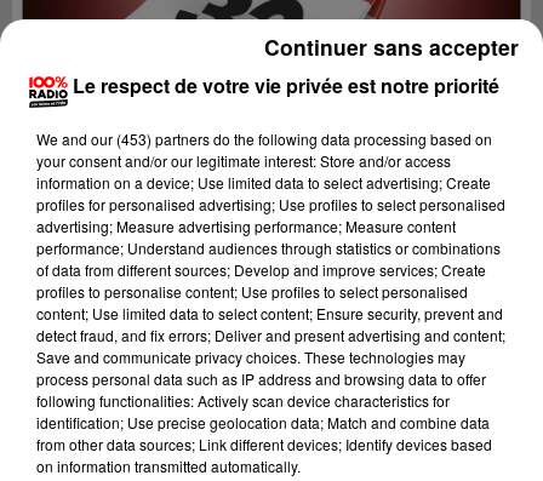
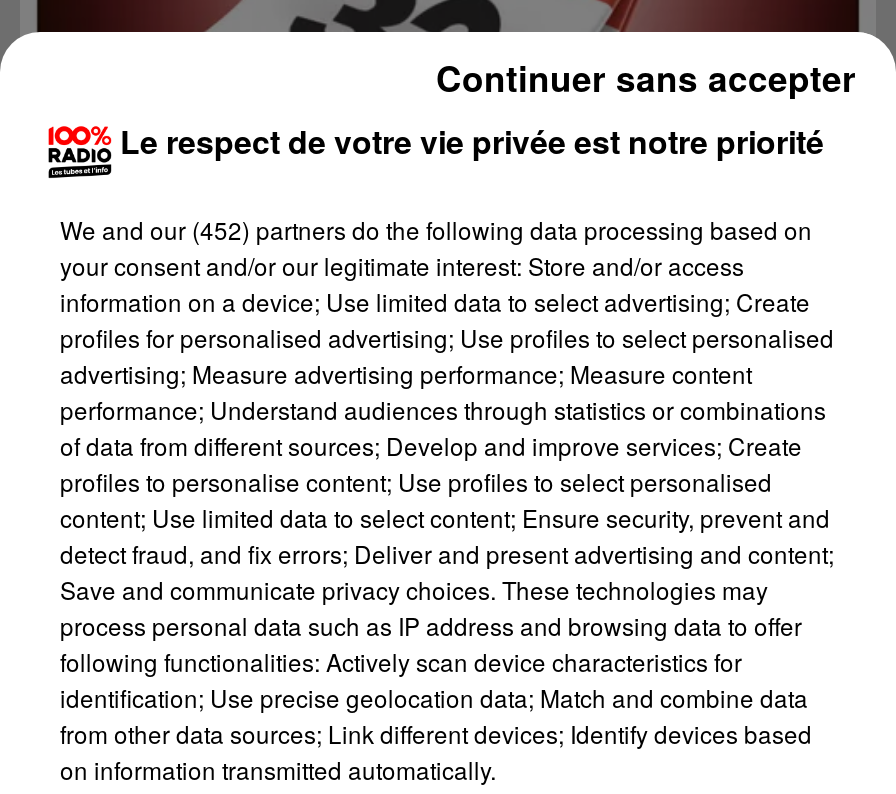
- We and our (453) partners do the following data processing based on
+ We and our (452) partners do the following data processing based on
